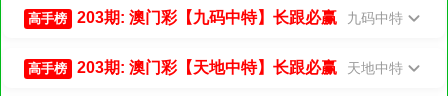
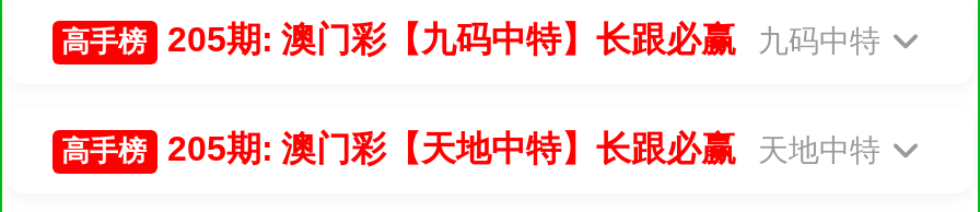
- 203期: 澳门彩【九码中特】长跟必赢
+ 205期: 澳门彩【九码中特】长跟必赢

- 203期: 澳门彩【天地中特】长跟必赢
+ 205期: 澳门彩【天地中特】长跟必赢
